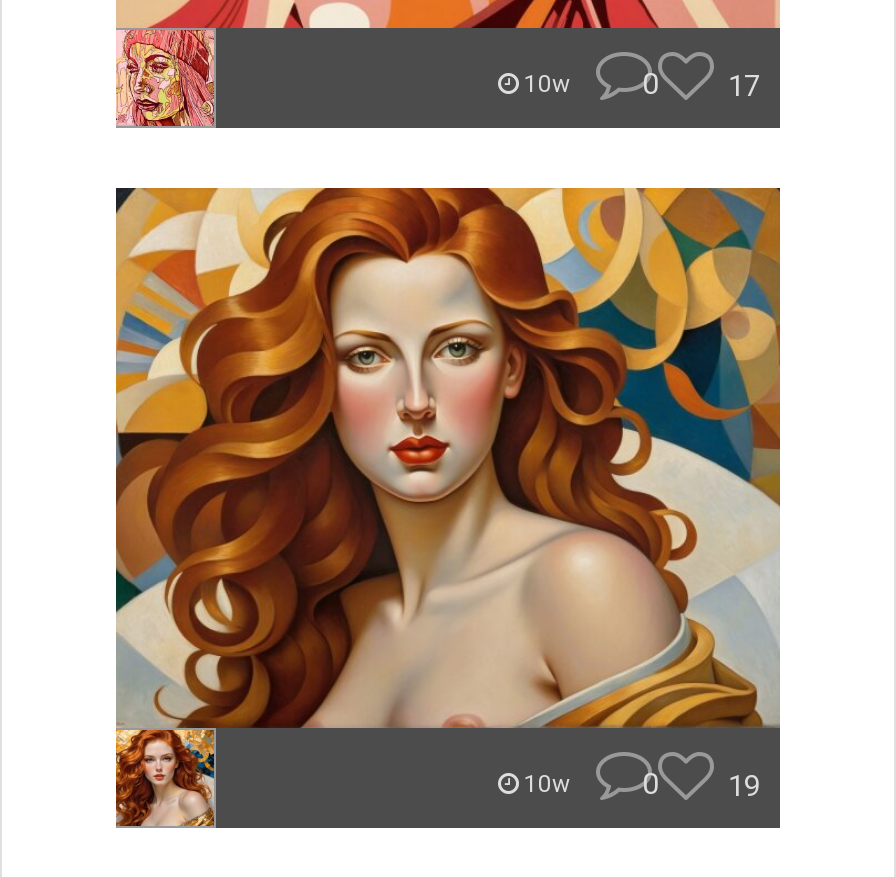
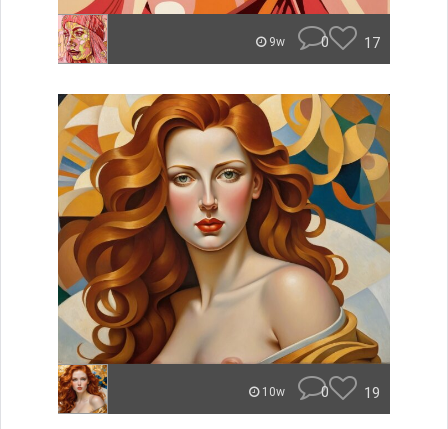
- 10w
+ 9w
